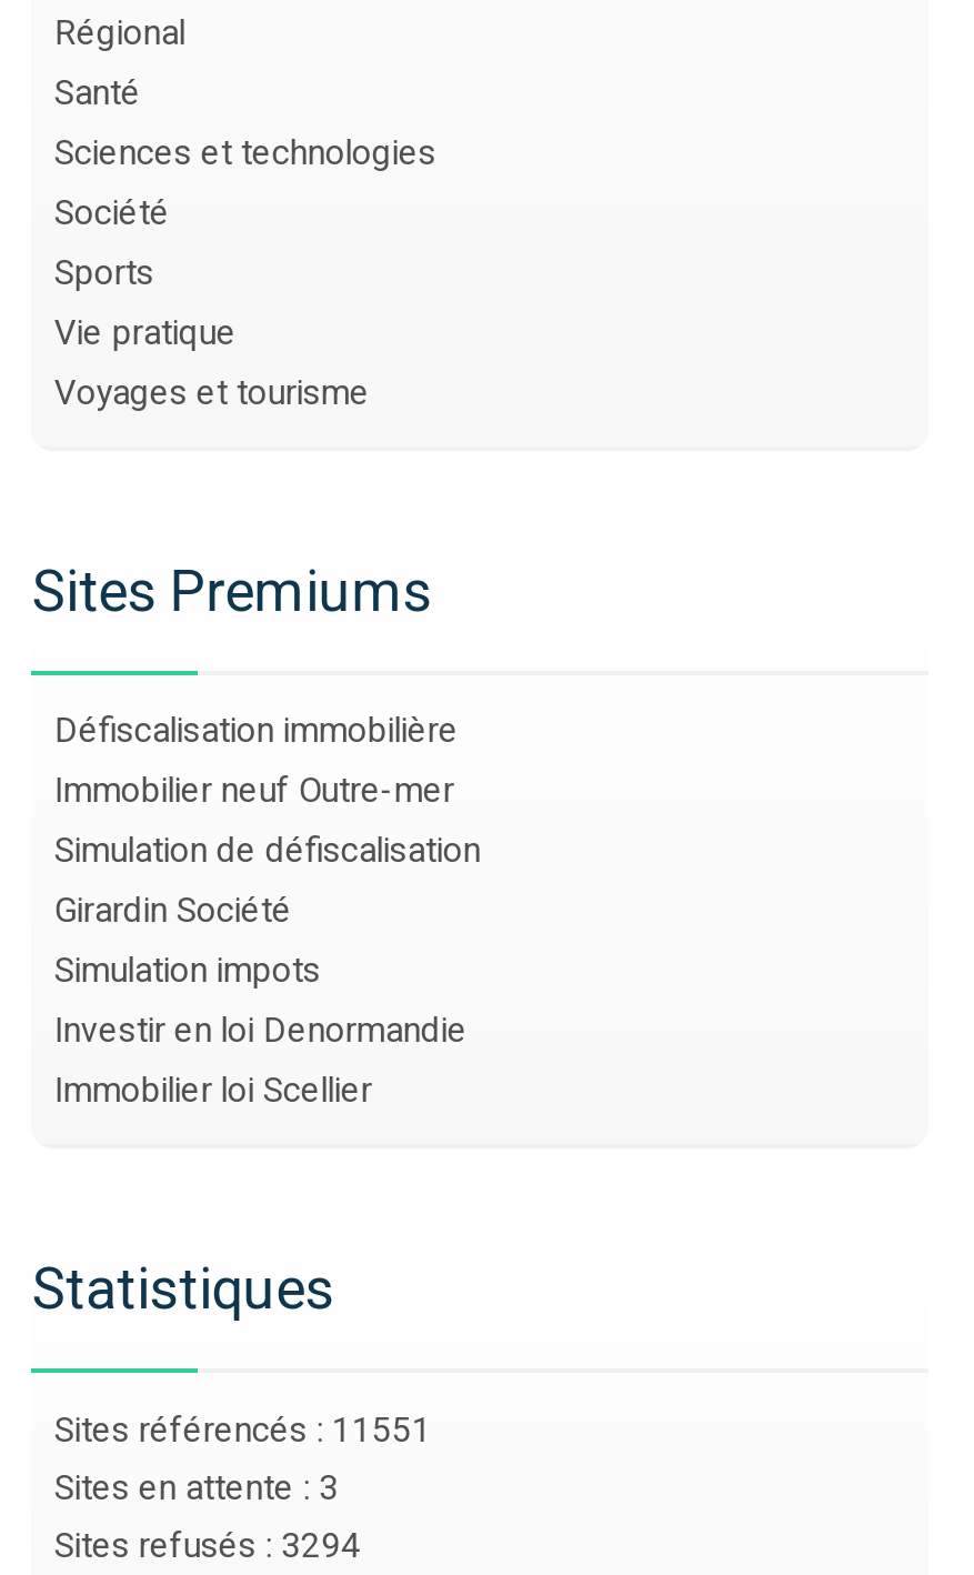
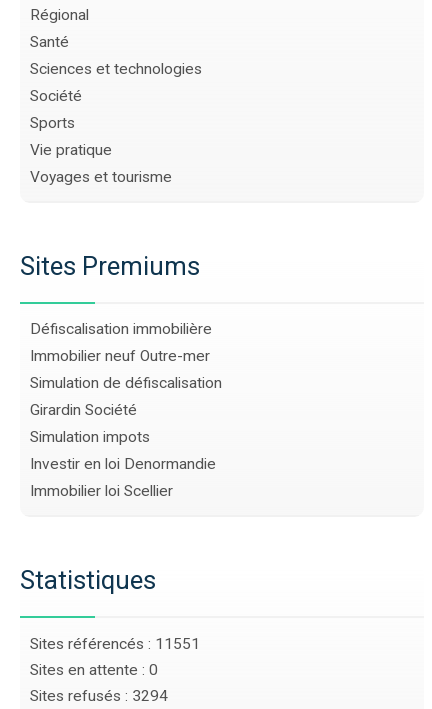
- Sites en attente : 3
+ Sites en attente : 0
